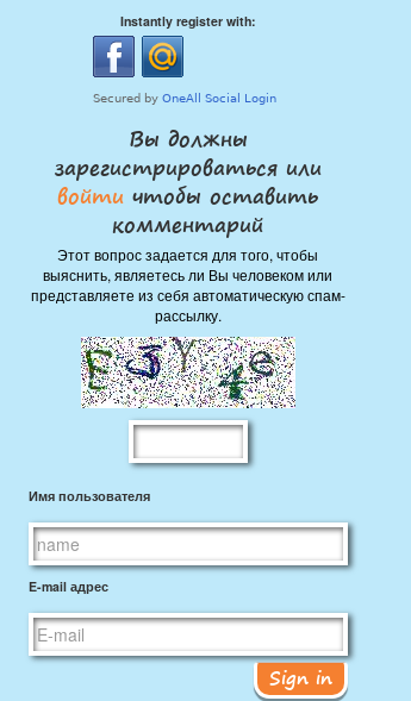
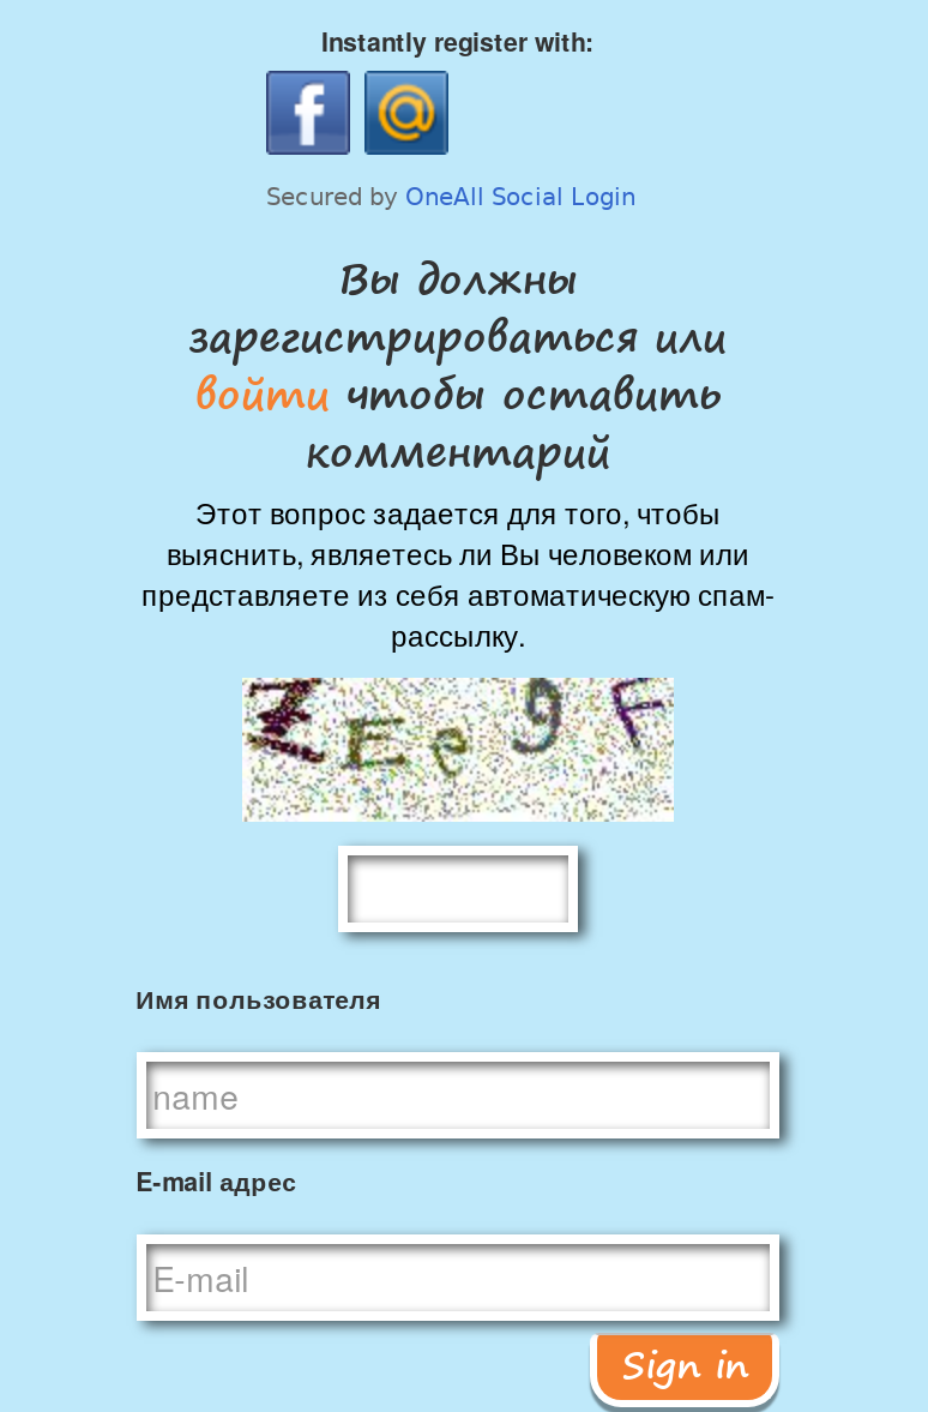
- [image]
+ [image]
